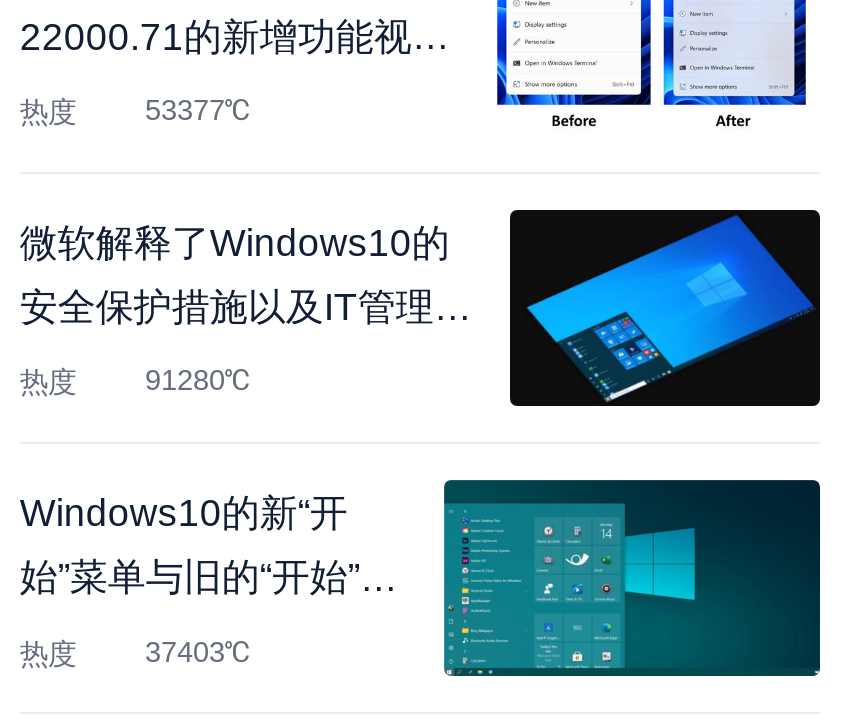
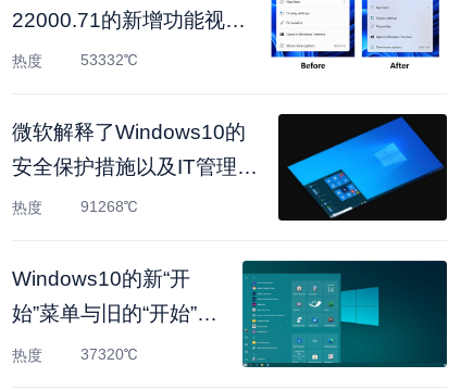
- 53377℃
+ 53332℃

- 91280℃
+ 91268℃

- 37403℃
+ 37320℃
